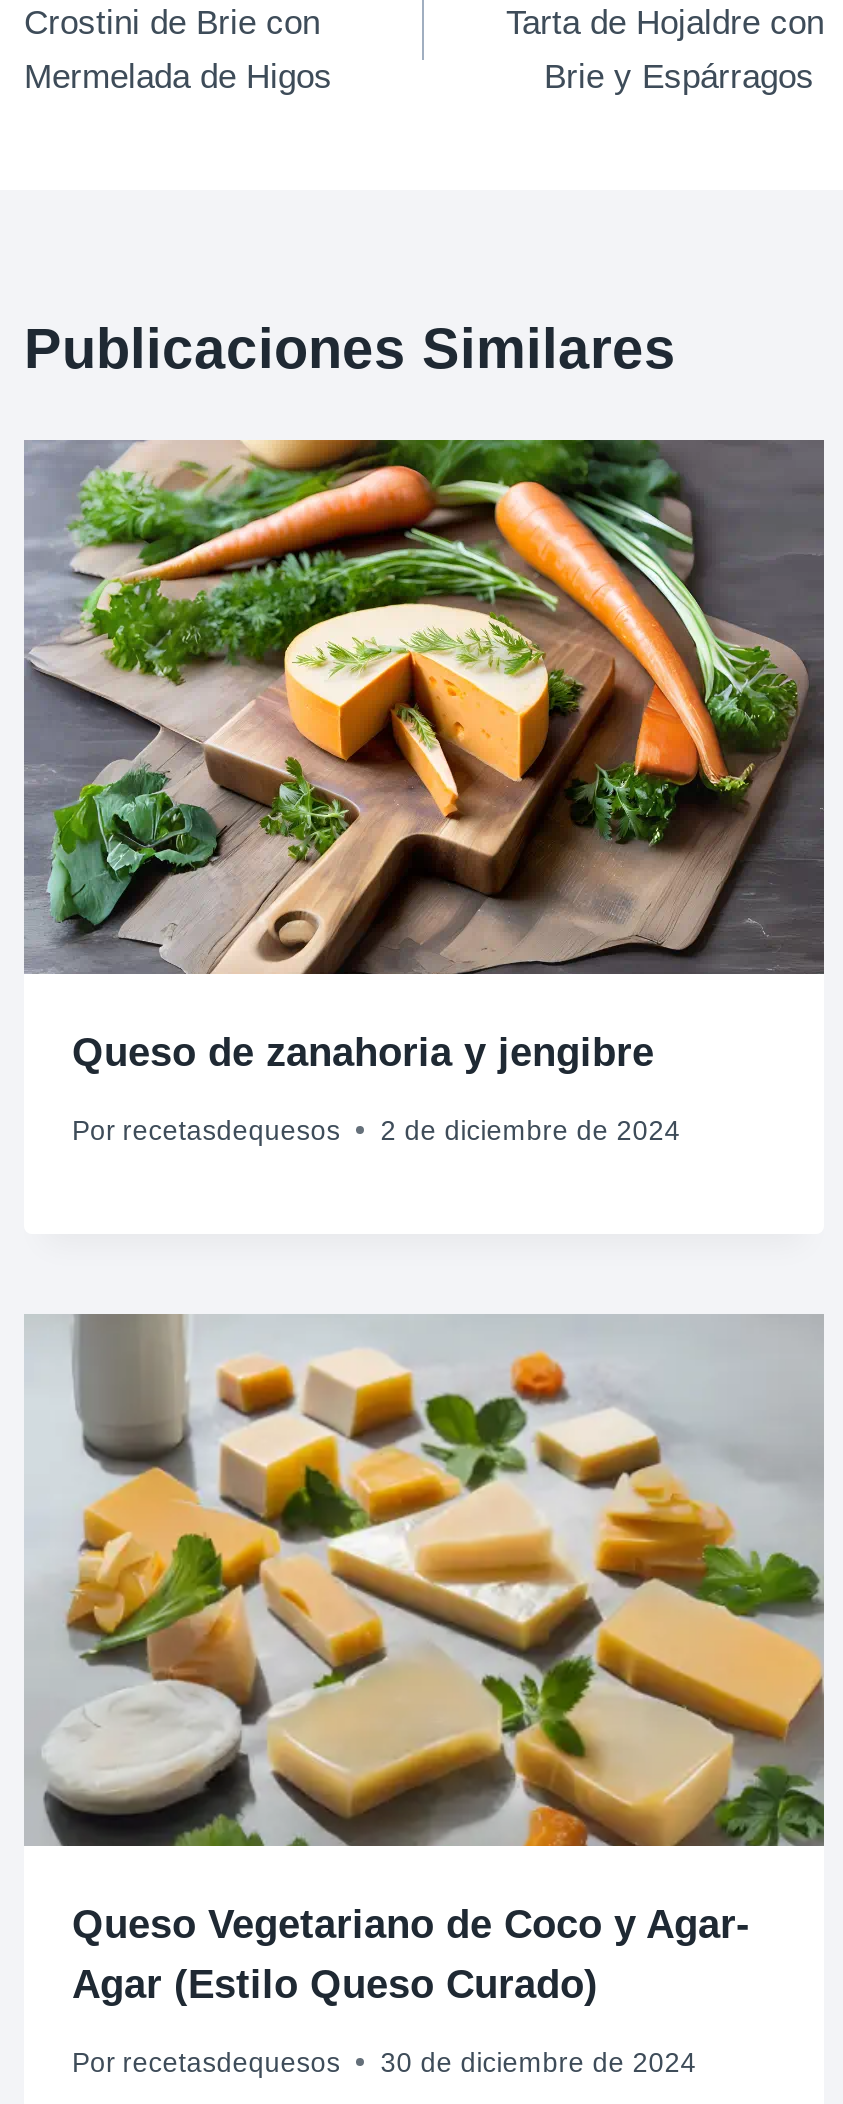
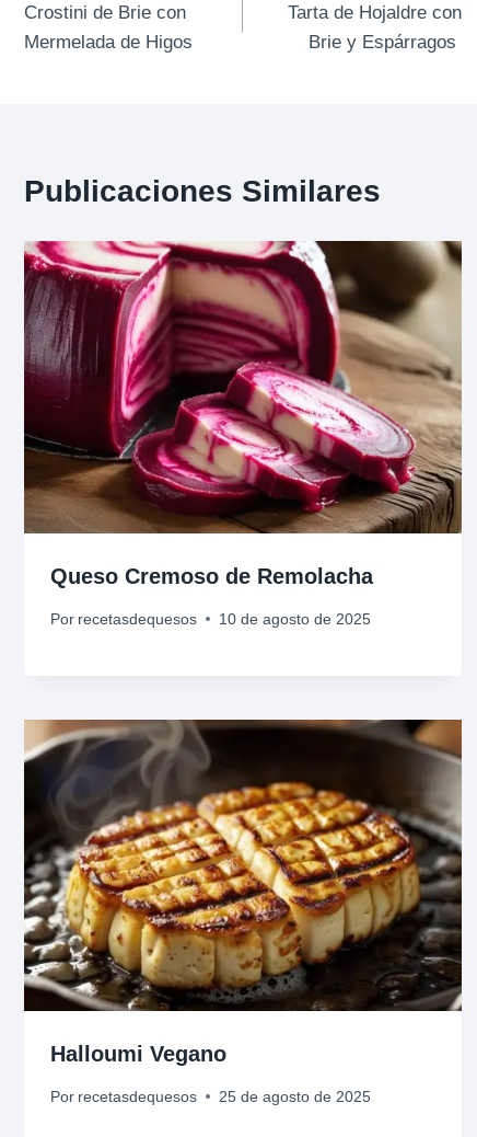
- [image]
- Queso de zanahoria y jengibre
+ [image]
+ Queso Cremoso de Remolacha

- 2 de diciembre de 2024
+ 10 de agosto de 2025

- [image]
- Queso Vegetariano de Coco y Agar-
- Agar (Estilo Queso Curado)
+ [image]
+ Halloumi Vegano

- 30 de diciembre de 2024
+ 25 de agosto de 2025
